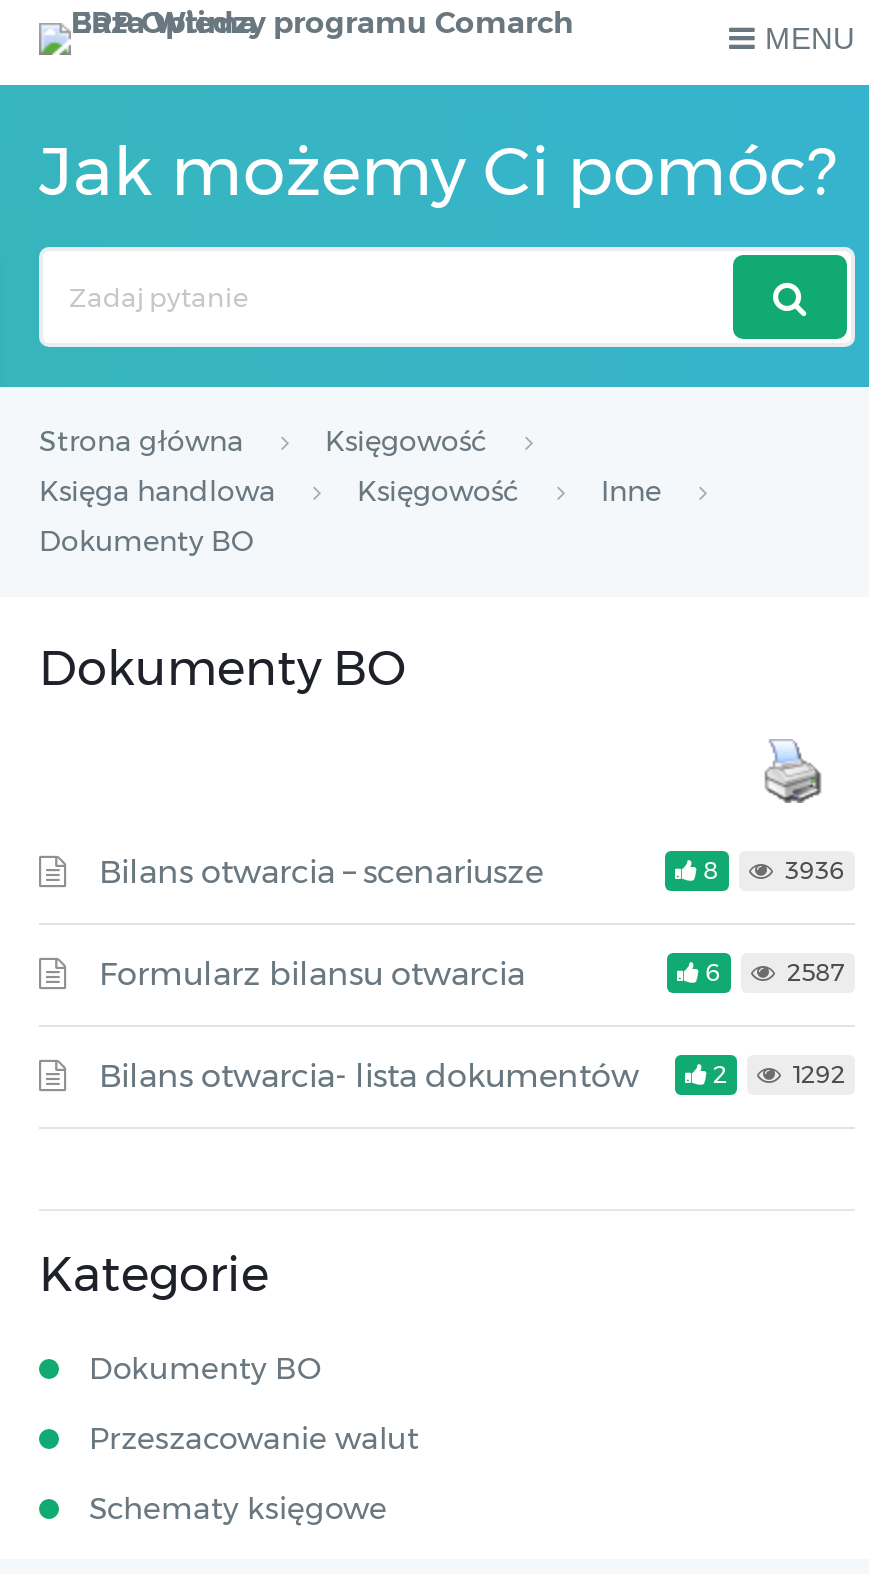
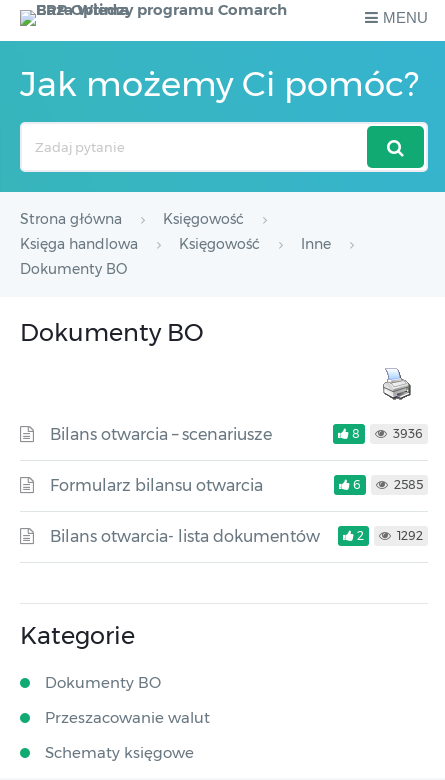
- 6 2587
+ 6 2585
